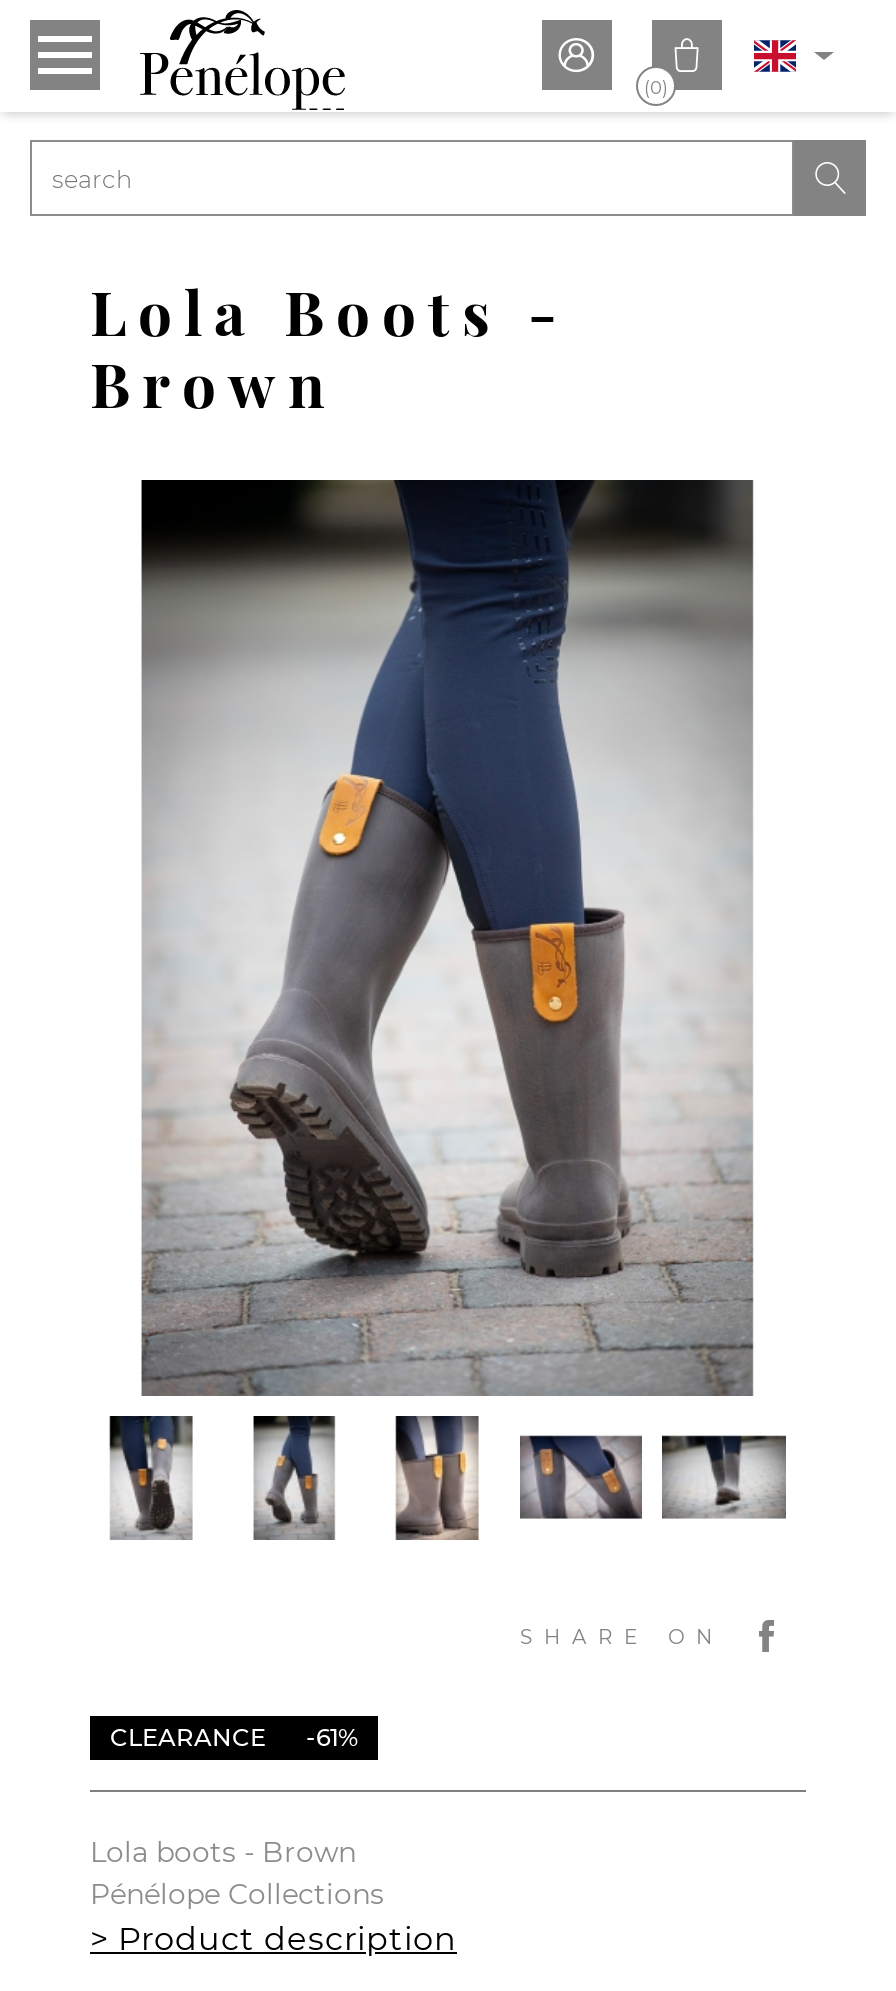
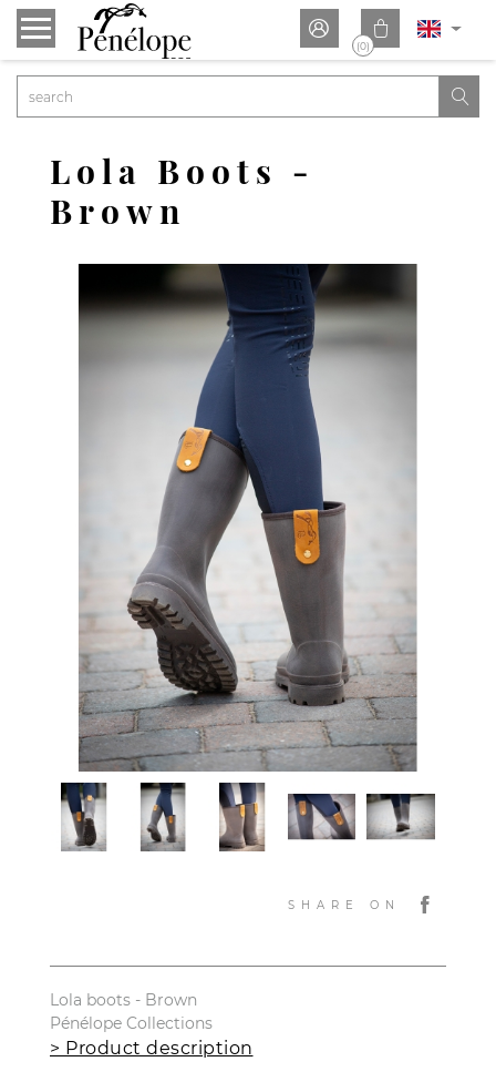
- CLEARANCE
- -61%
